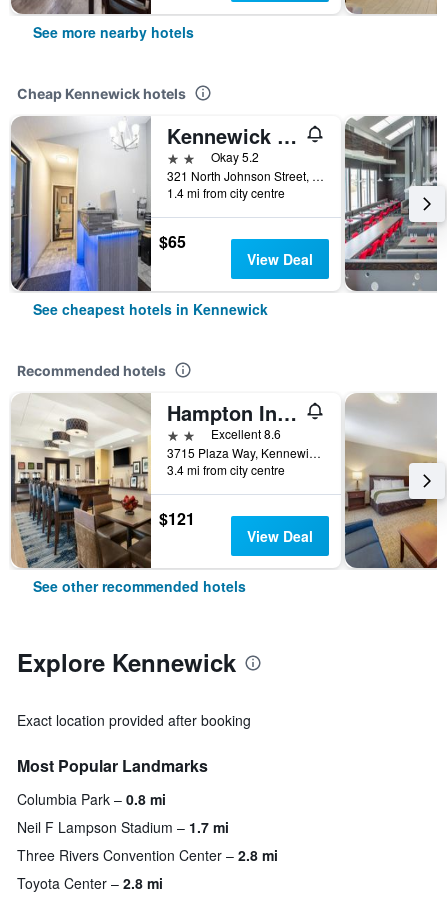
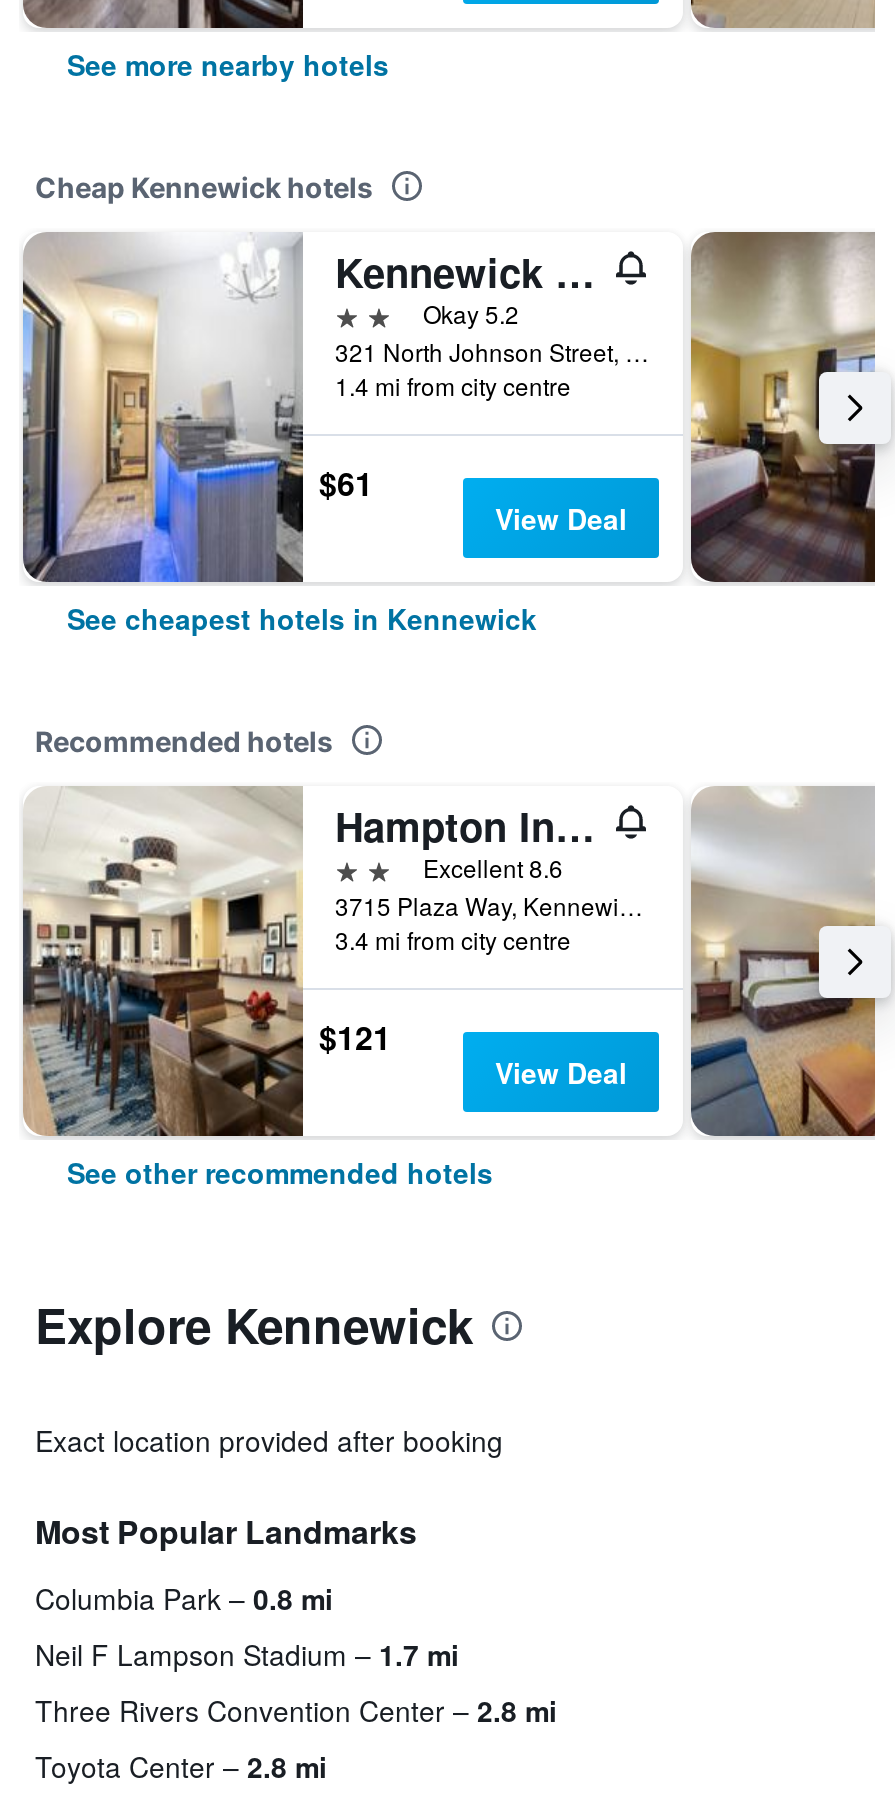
- [image]
+ [image]

- $65
+ $61
